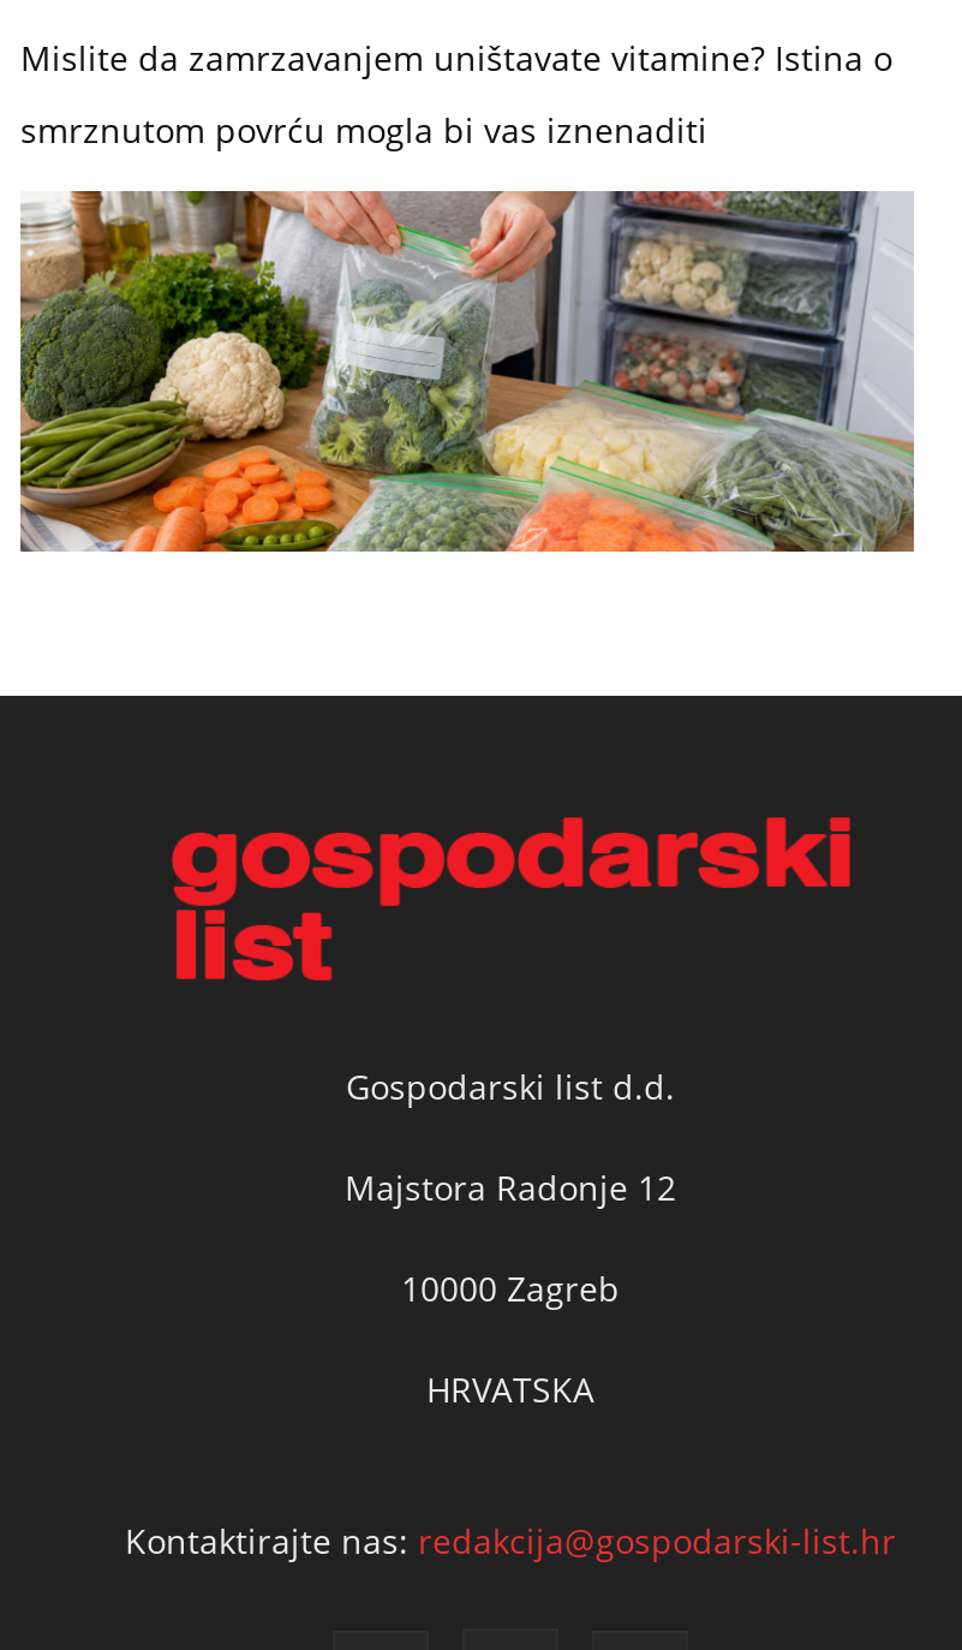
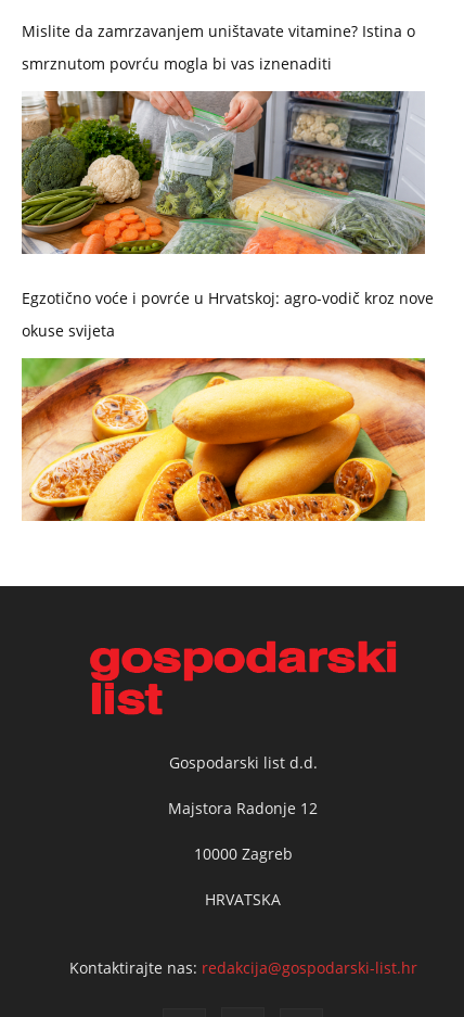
+ [image]

+ Egzotično voće i povrće u Hrvatskoj: agro-vodič kroz nove
+ okuse svijeta
